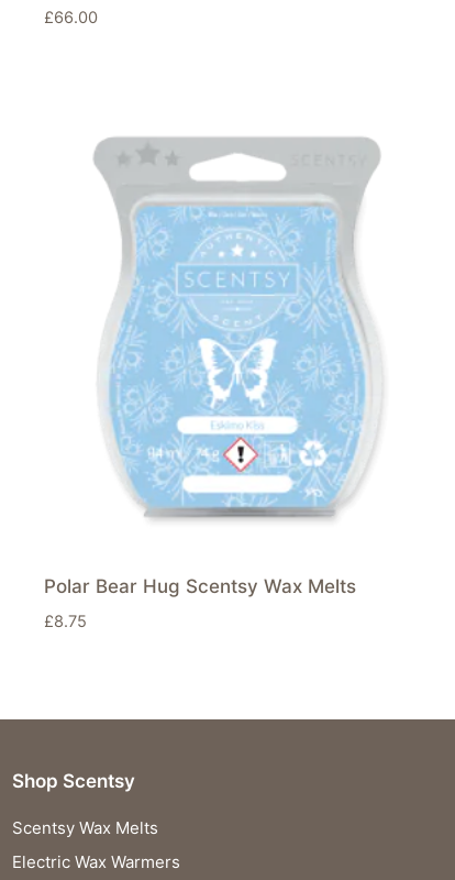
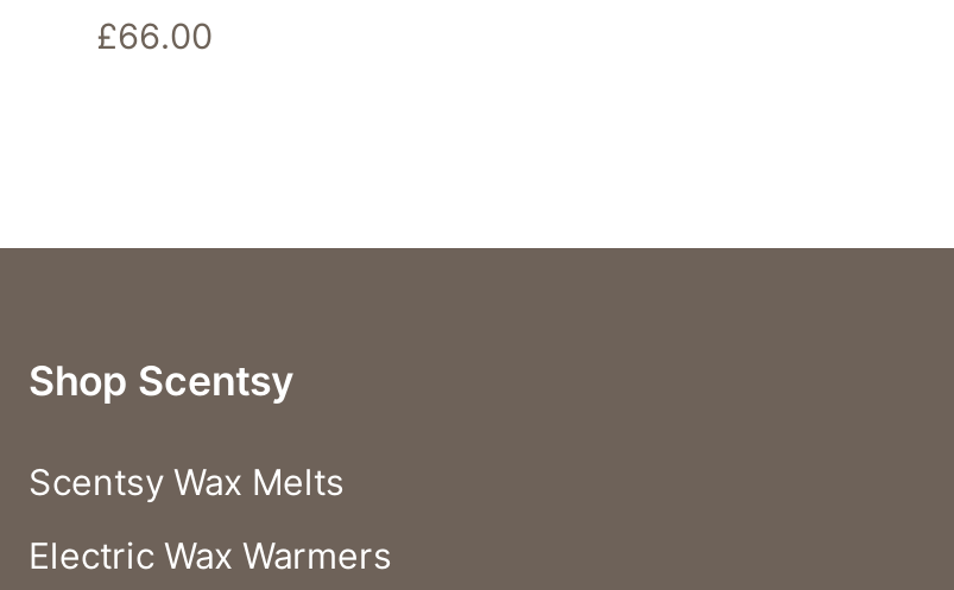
- [image]

- Polar Bear Hug Scentsy Wax Melts
- £8.75
